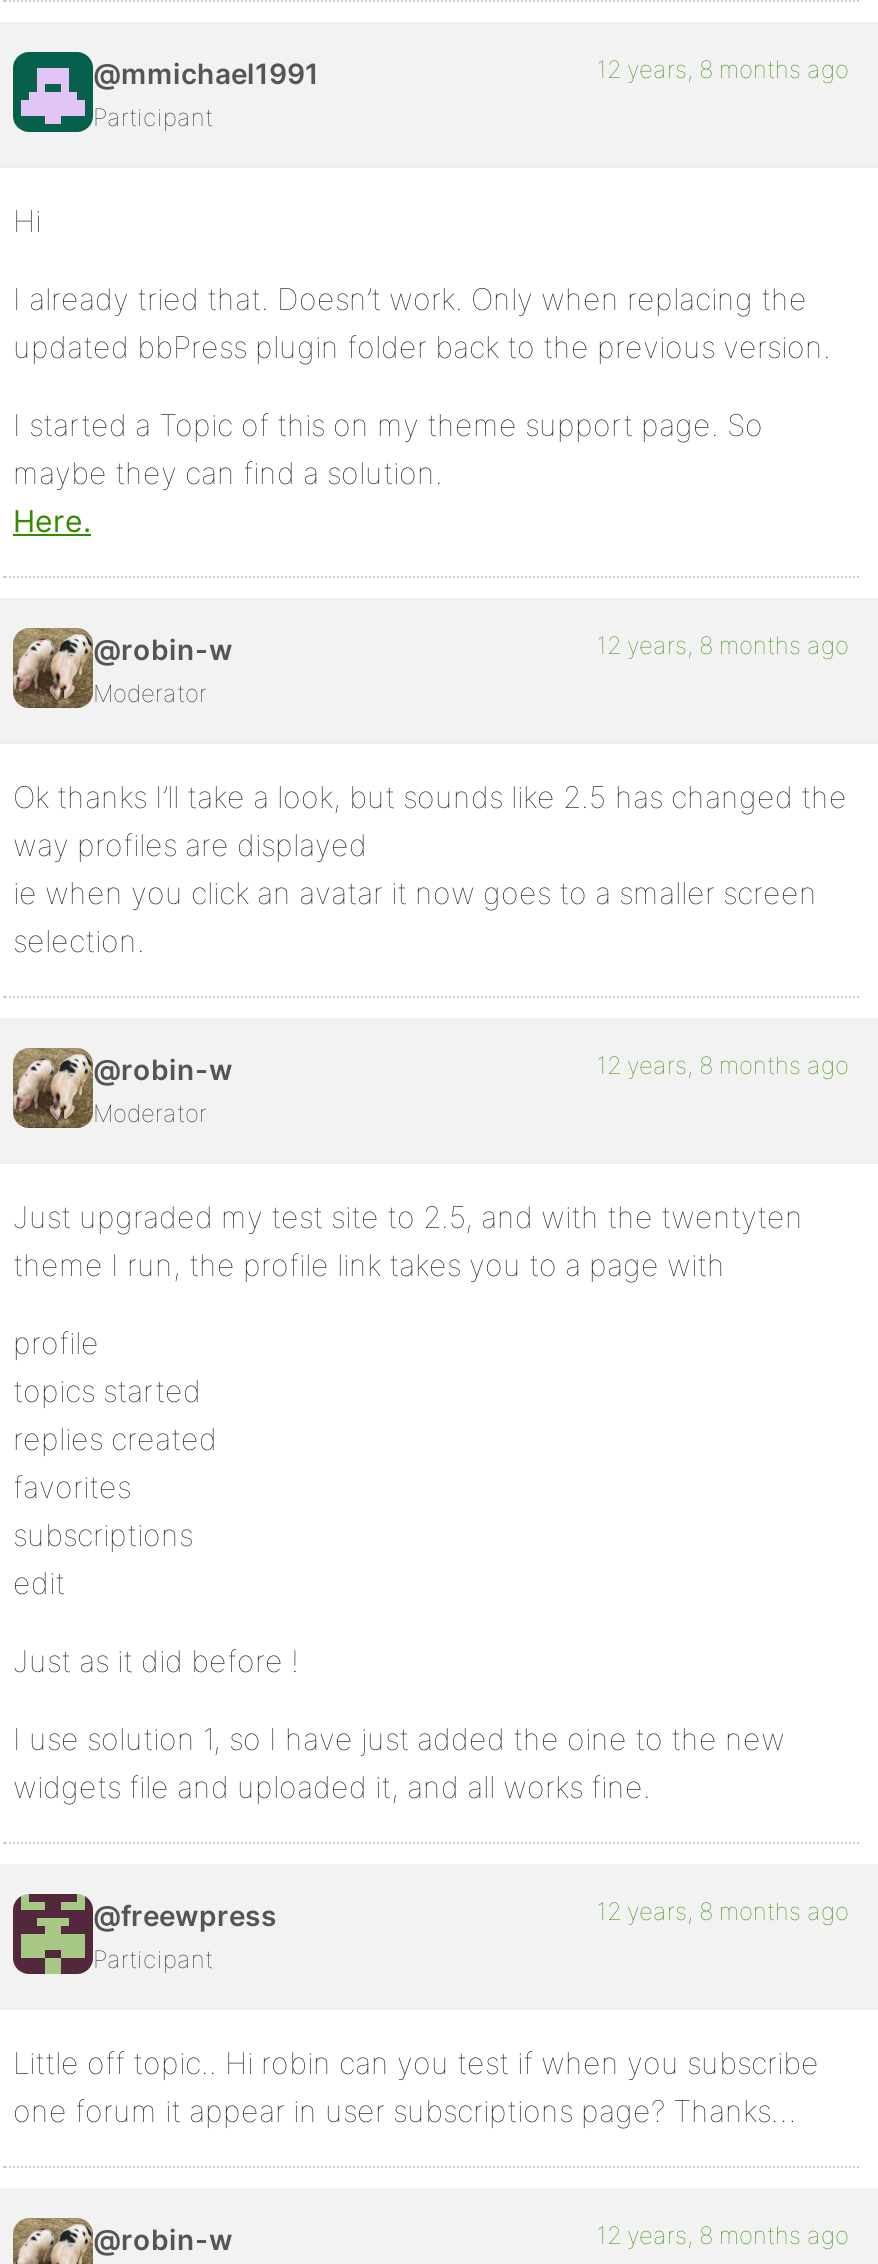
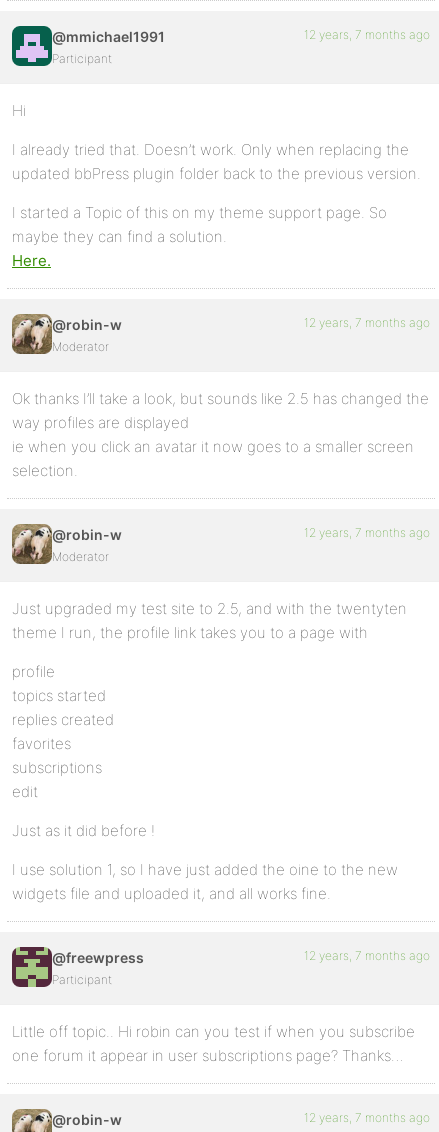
- 12 years, 8 months ago
+ 12 years, 7 months ago

- 12 years, 8 months ago
+ 12 years, 7 months ago

- 12 years, 8 months ago
+ 12 years, 7 months ago

- 12 years, 8 months ago
+ 12 years, 7 months ago

- 12 years, 8 months ago
+ 12 years, 7 months ago
